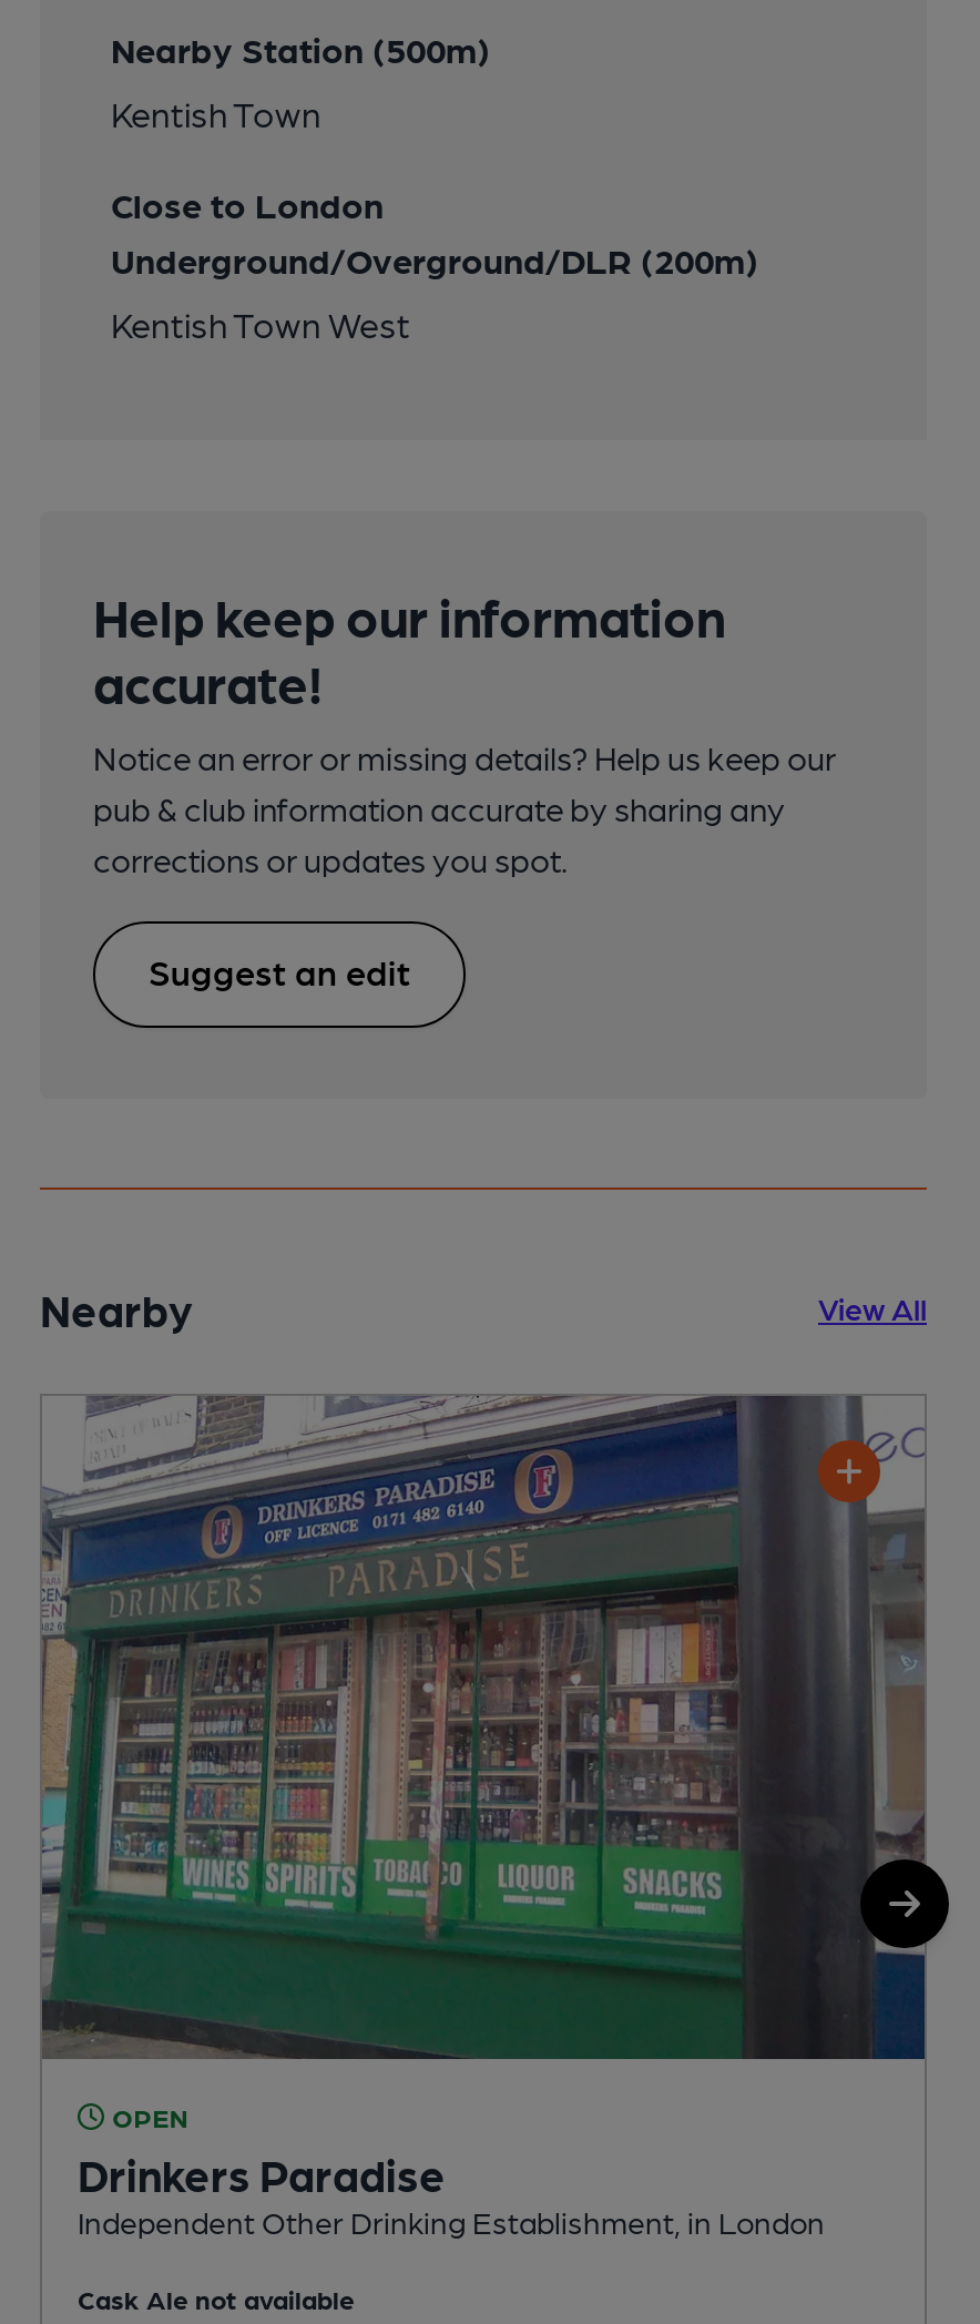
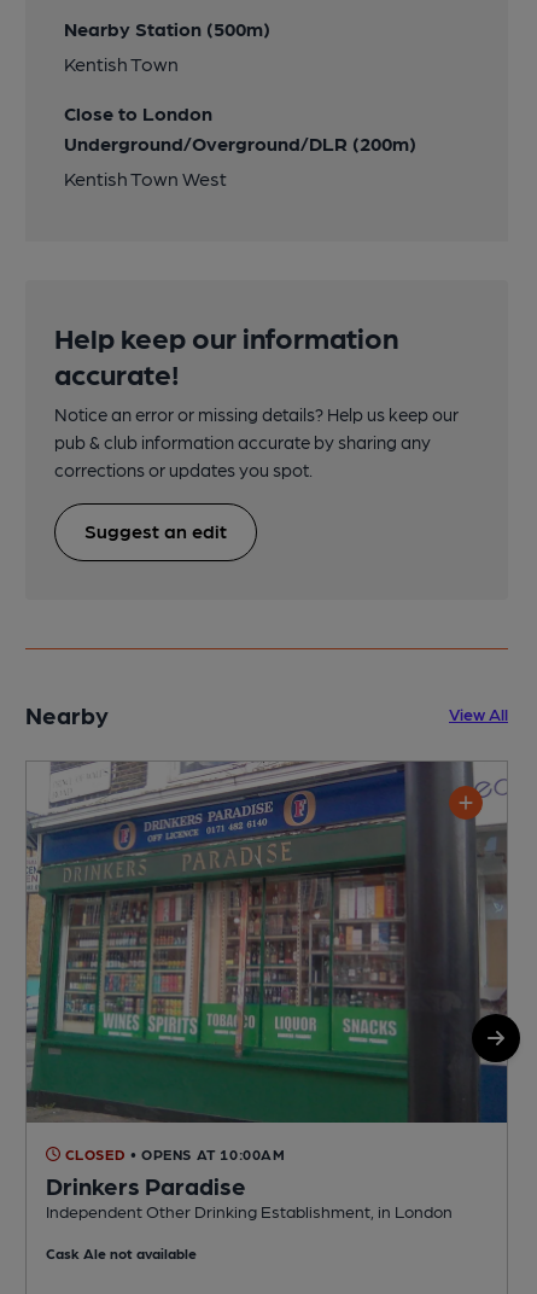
- OPEN
+ CLOSED • OPENS AT 10:00AM
